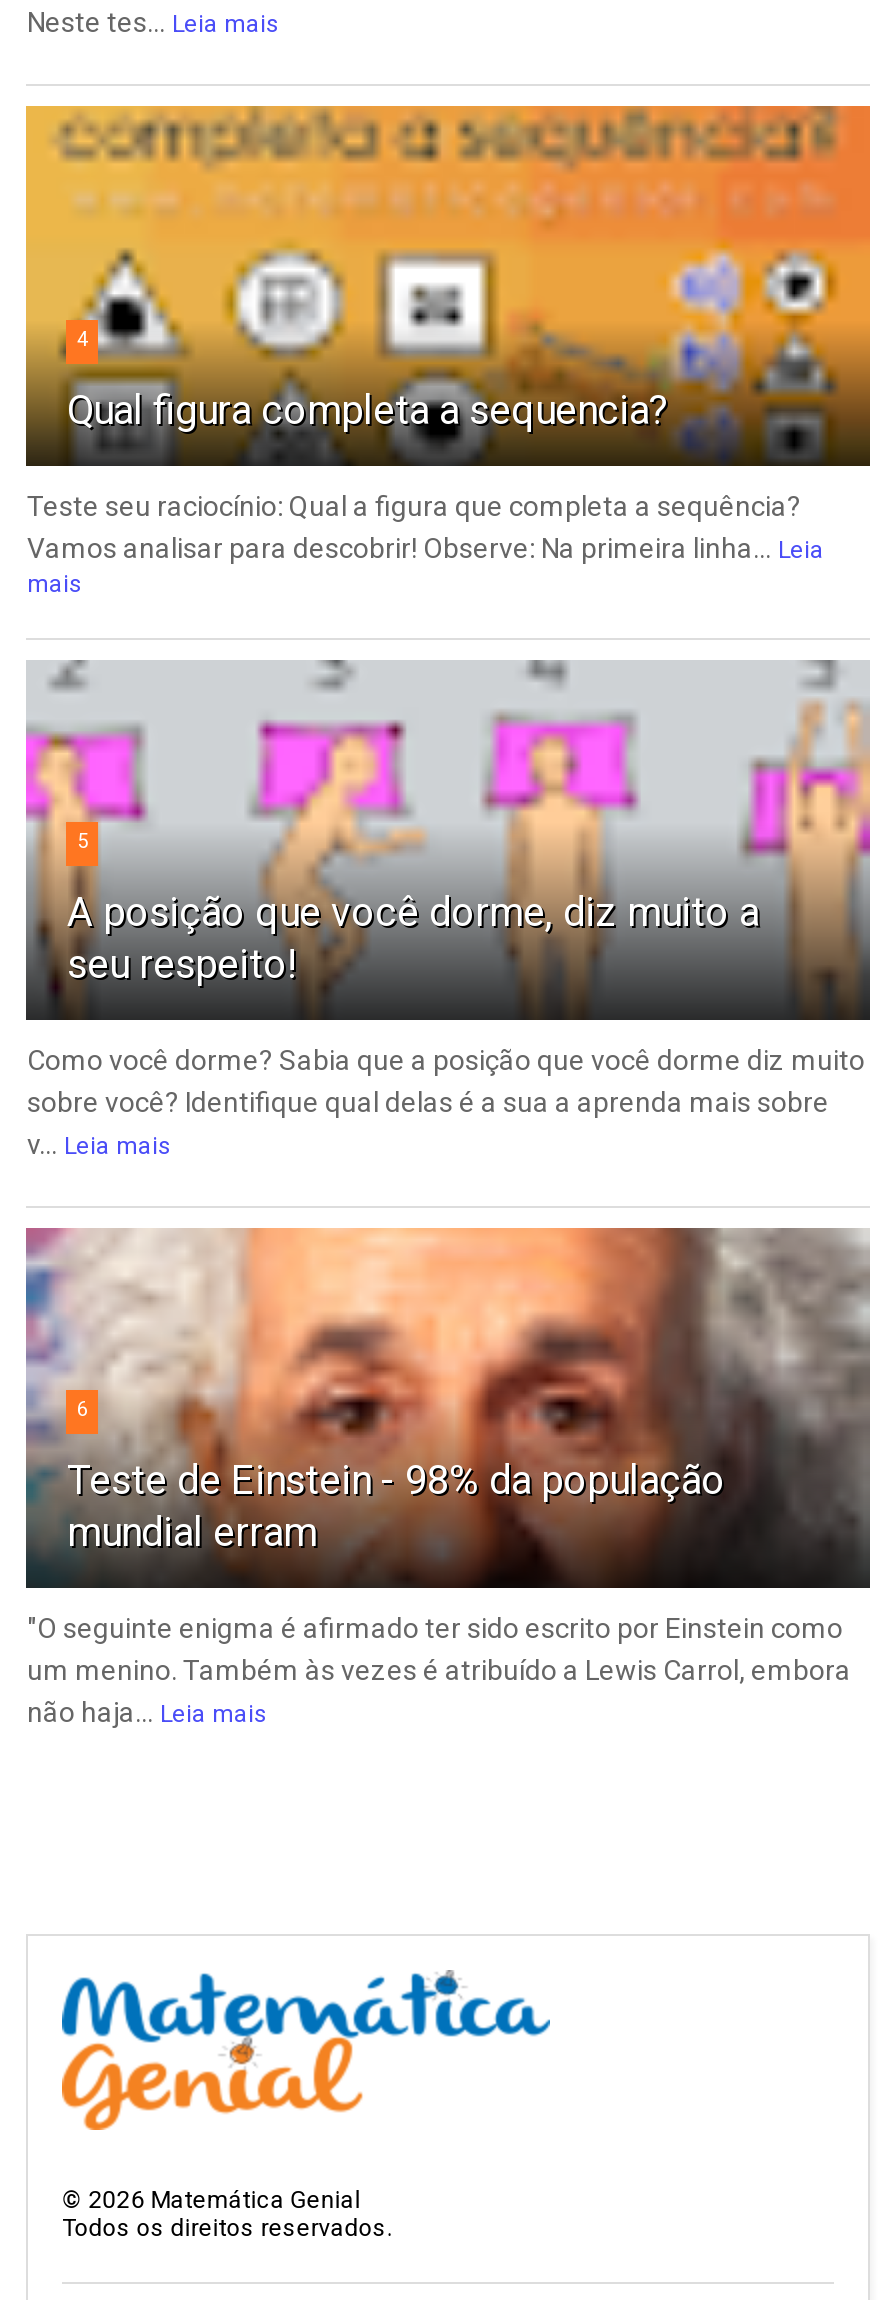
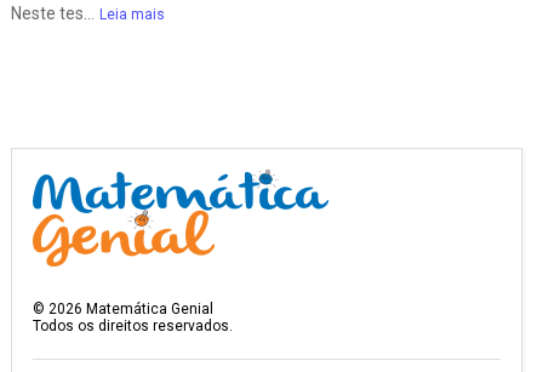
- [image]
- 4
- Qual figura completa a sequencia?
- Teste seu raciocínio: Qual a figura que completa a sequência?
- Vamos analisar para descobrir! Observe: Na primeira linha... Leia
- mais

- [image]
- 5
- A posição que você dorme, diz muito a
- seu respeito!
- Como você dorme? Sabia que a posição que você dorme diz muito
- sobre você? Identifique qual delas é a sua a aprenda mais sobre
- v... Leia mais

- [image]
- 6
- Teste de Einstein - 98% da população
- mundial erram
- "O seguinte enigma é afirmado ter sido escrito por Einstein como
- um menino. Também às vezes é atribuído a Lewis Carrol, embora
- não haja... Leia mais
